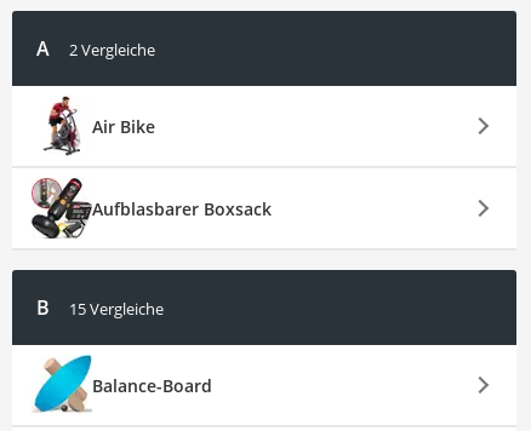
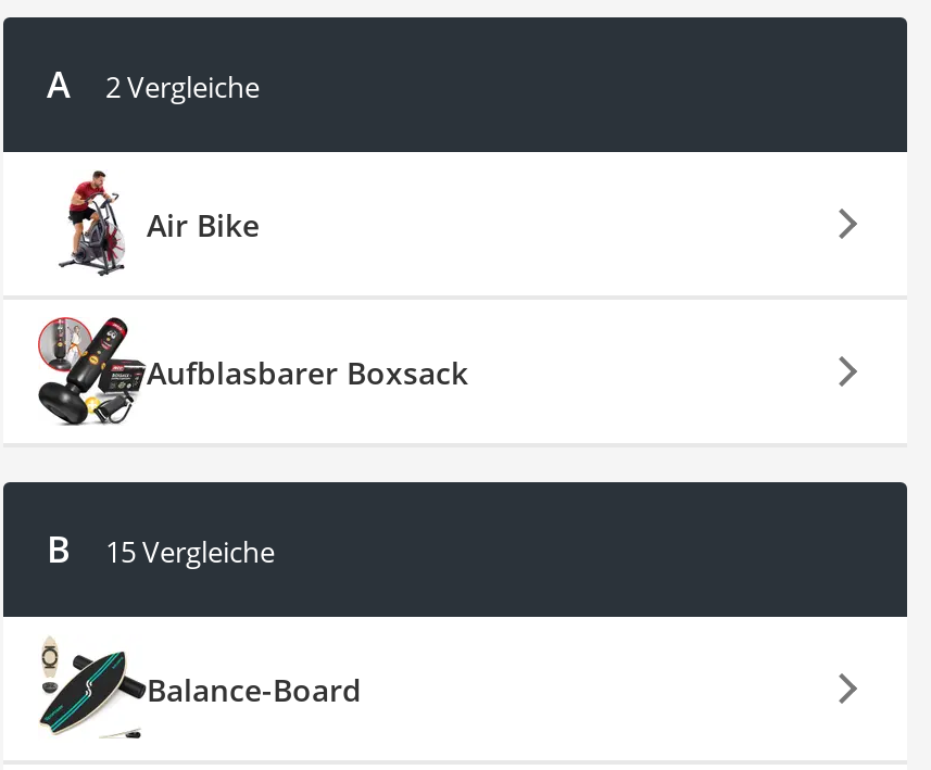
- [image]
+ [image]
